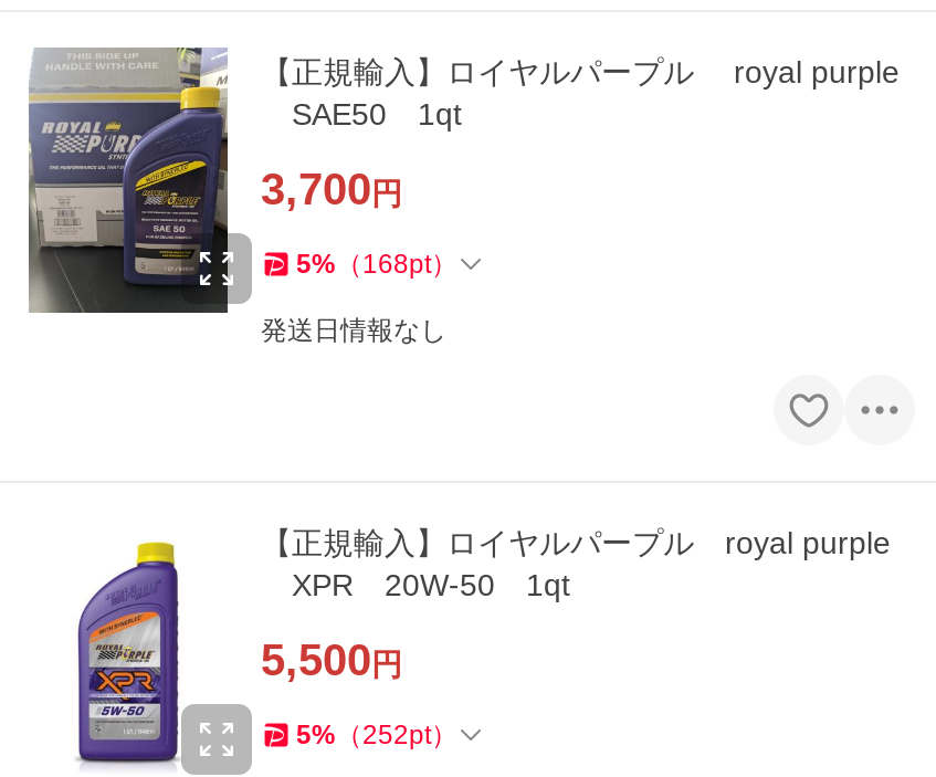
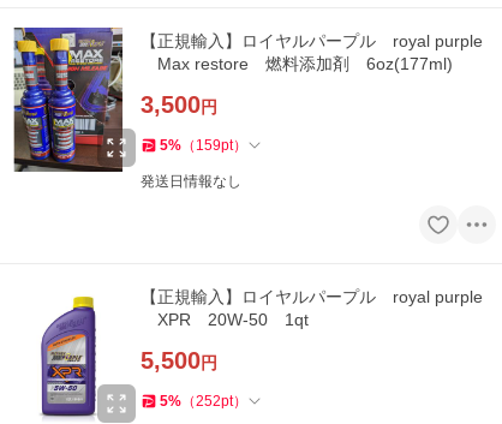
- [image]
- SAE50 1qt
+ [image]
+ Max restore 燃料添加剤 6oz(177ml)

- 3,700円
+ 3,500円

- 5%（168pt）
+ 5%（159pt）
